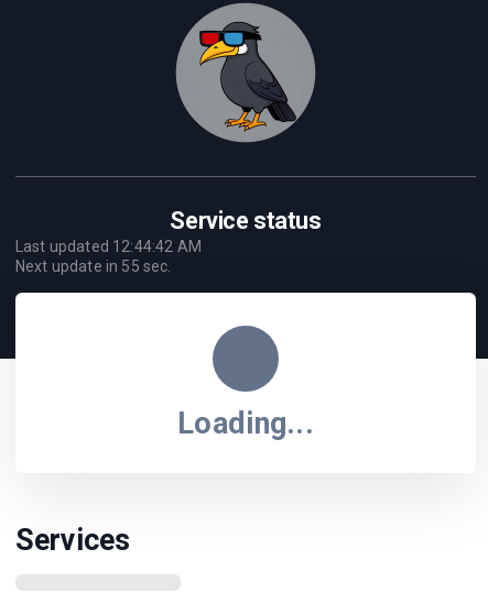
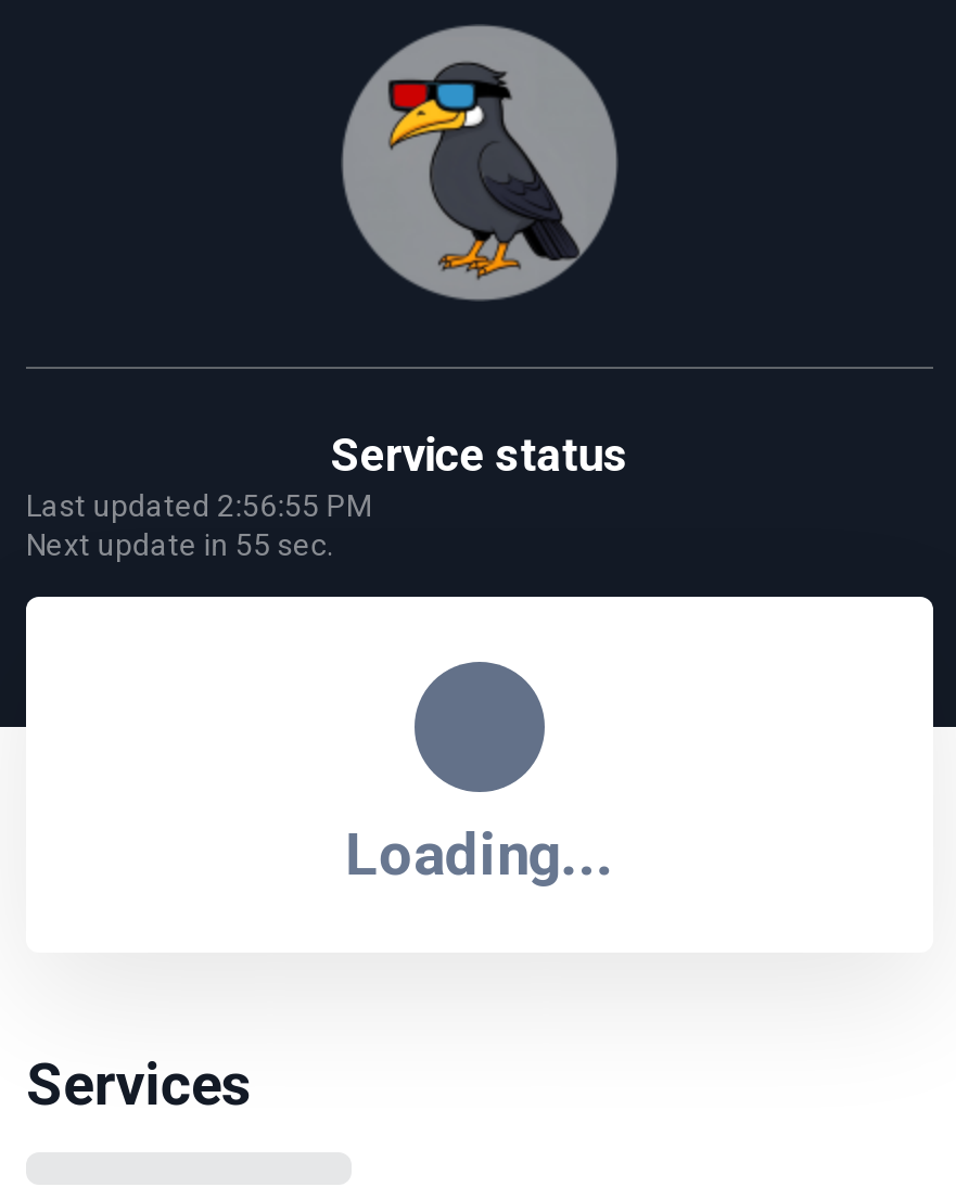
- Last updated 12:44:42 AM
+ Last updated 2:56:55 PM
